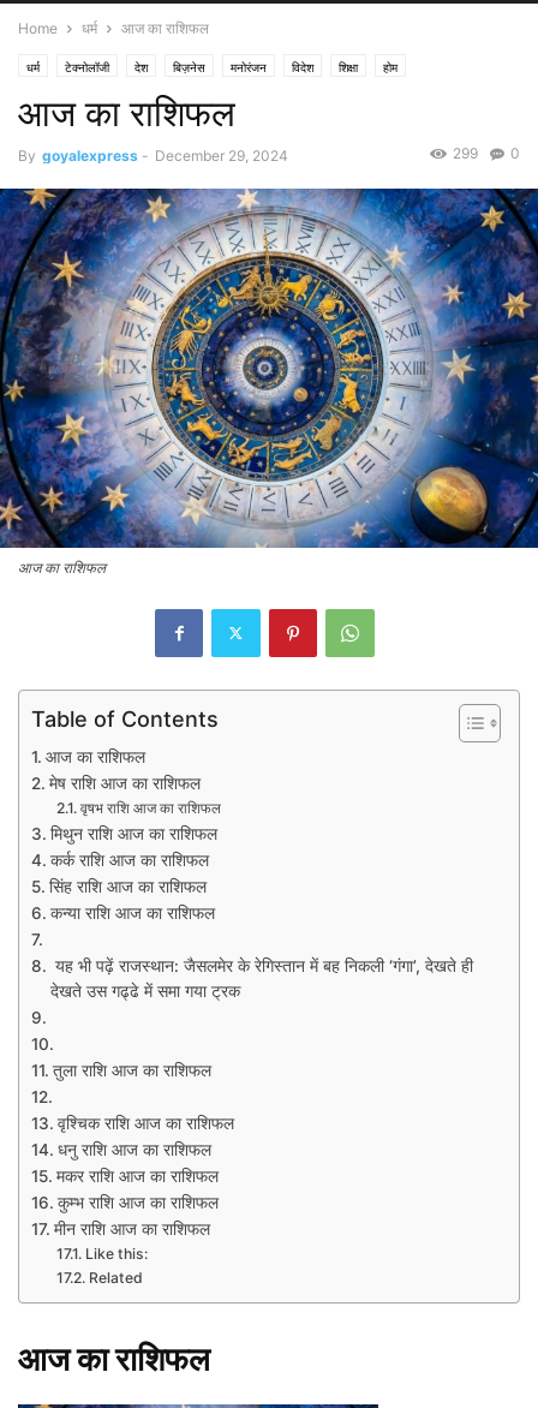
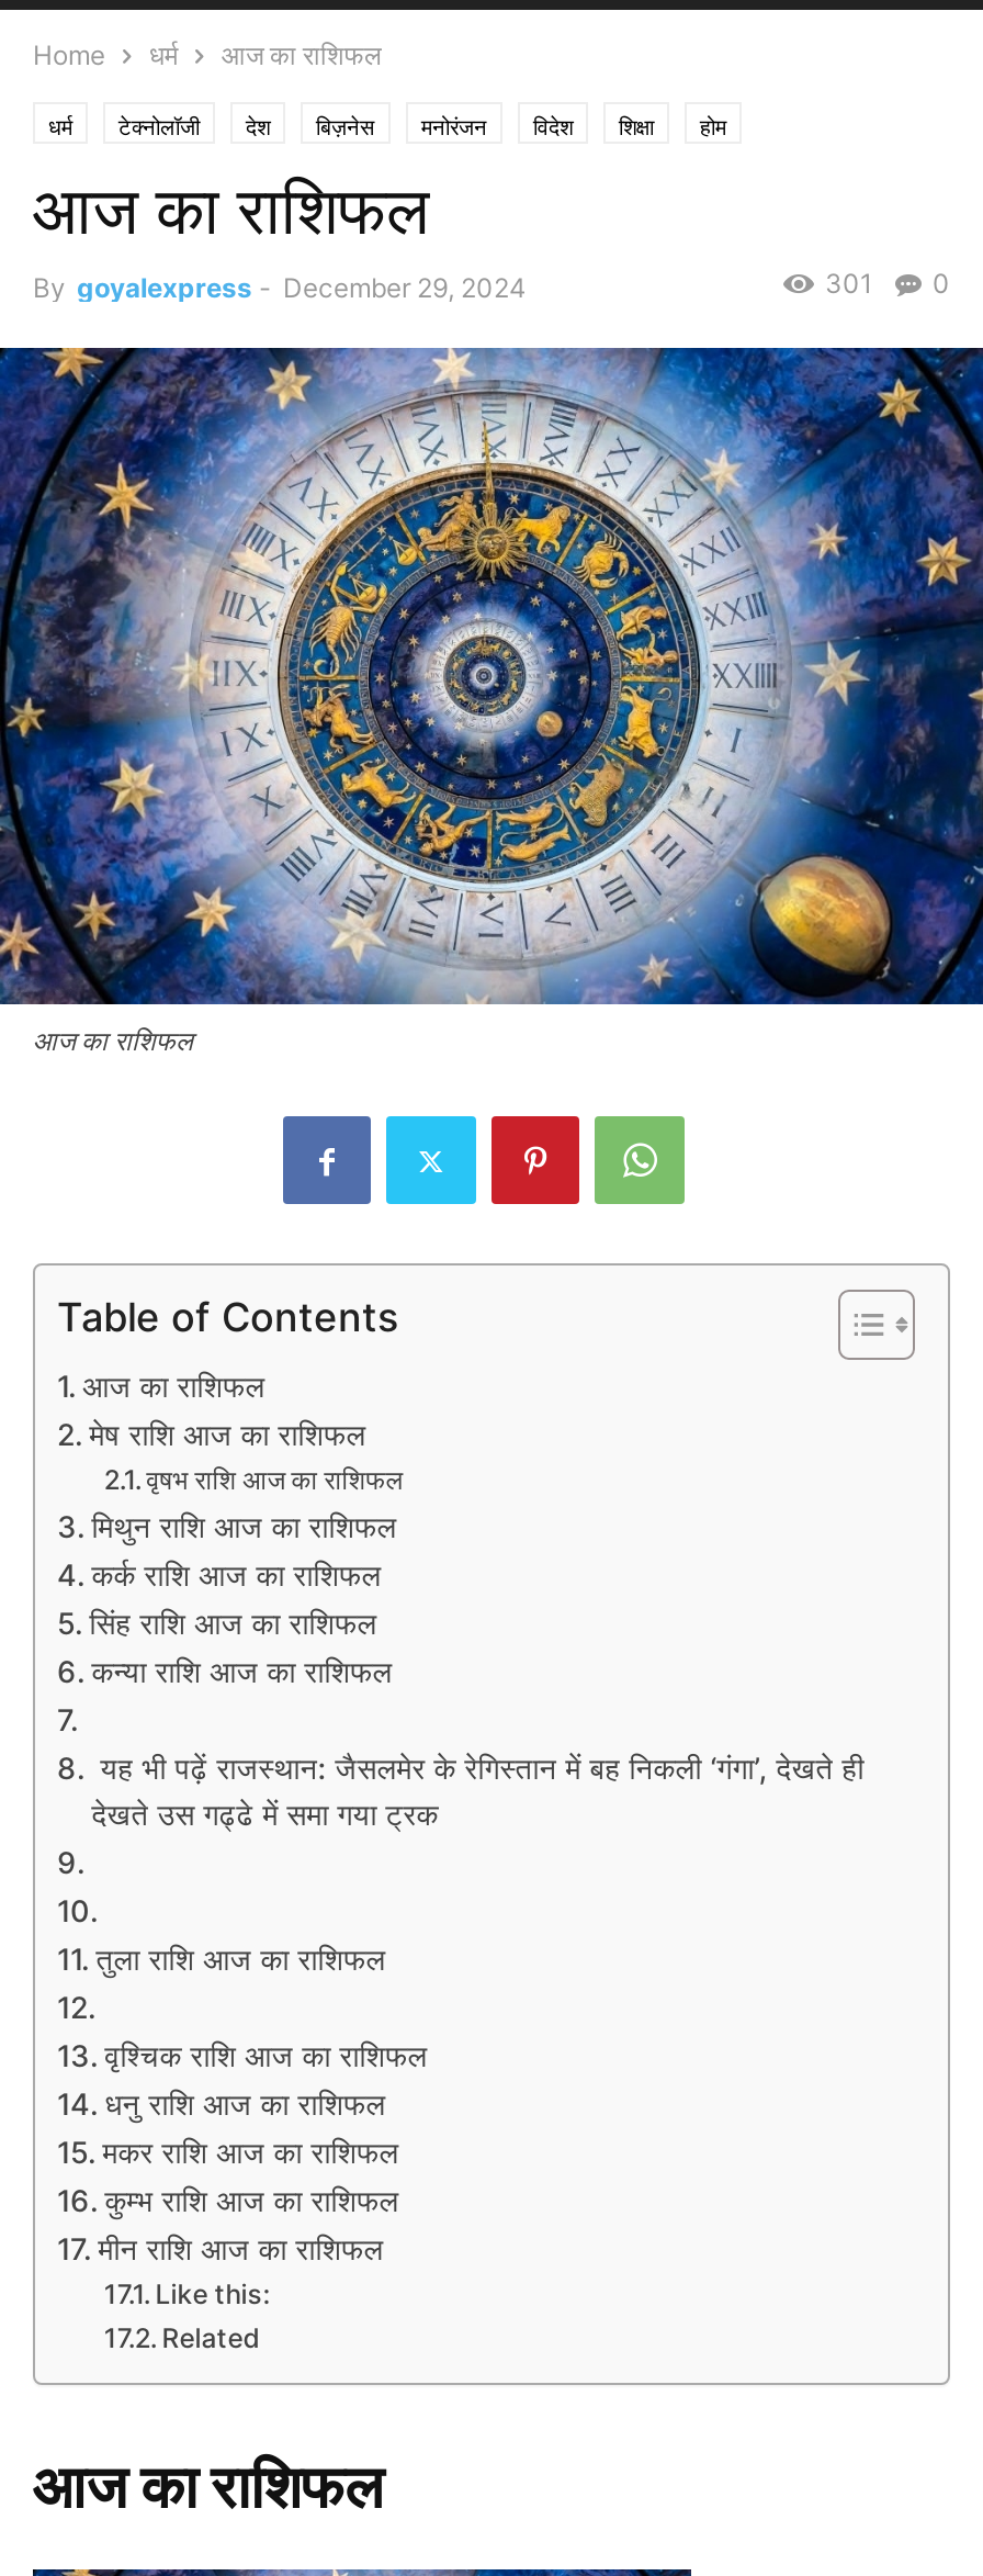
- 299 0
+ 301 0
